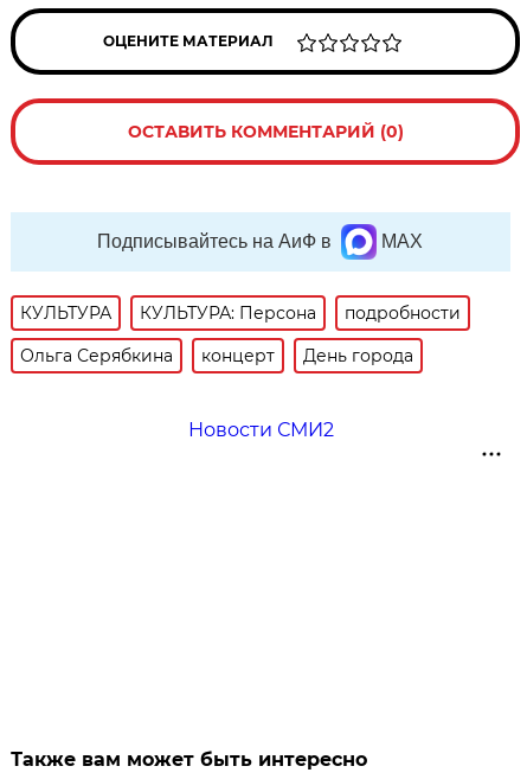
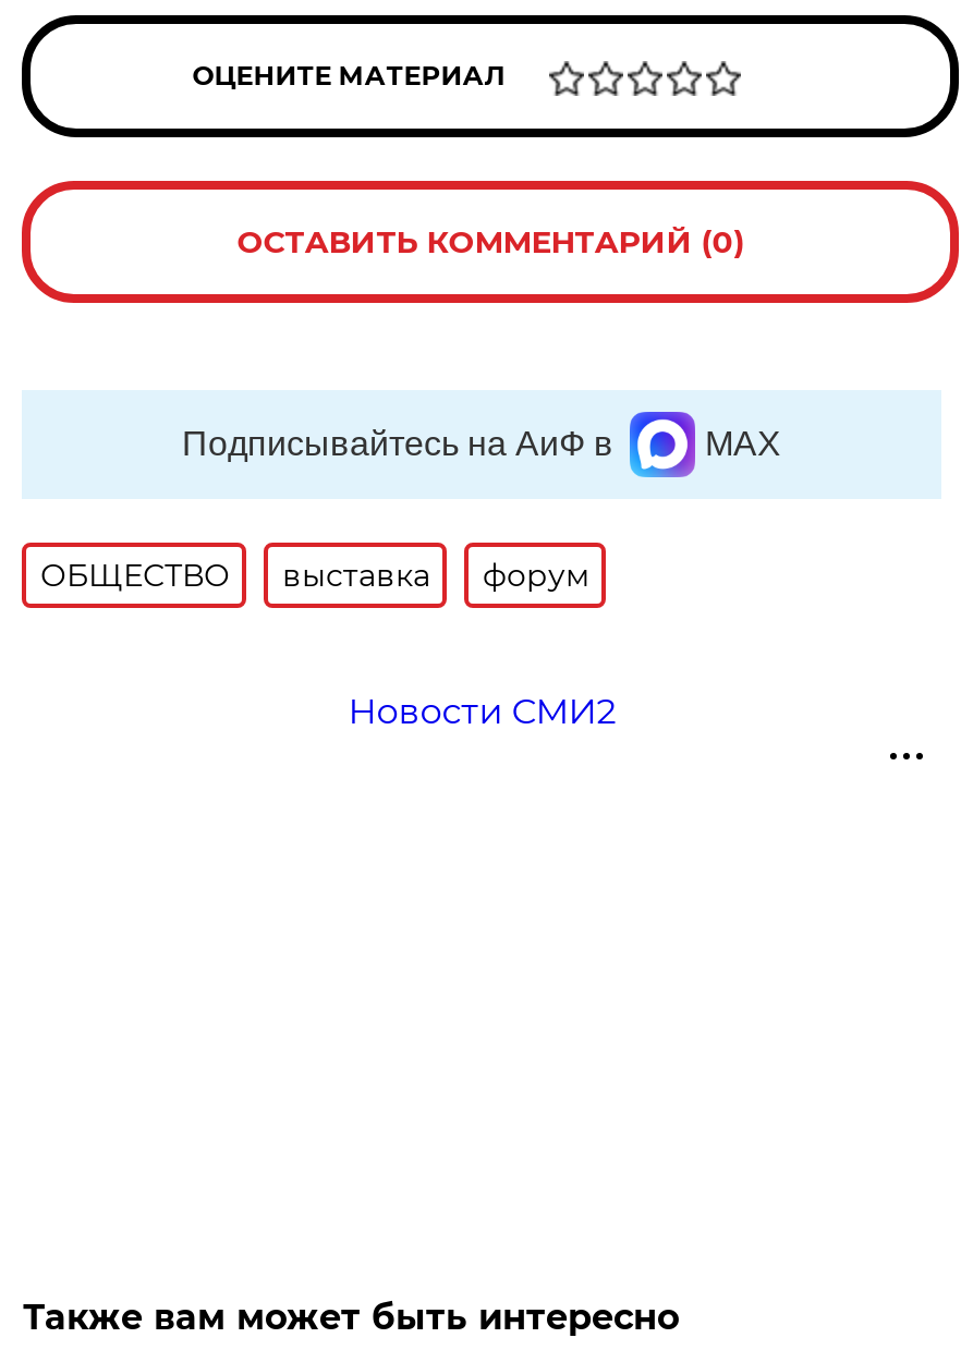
- КУЛЬТУРА
- КУЛЬТУРА: Персона
- подробности
- Ольга Серябкина
- концерт
- День города
+ ОБЩЕСТВО
+ выставка
+ форум
